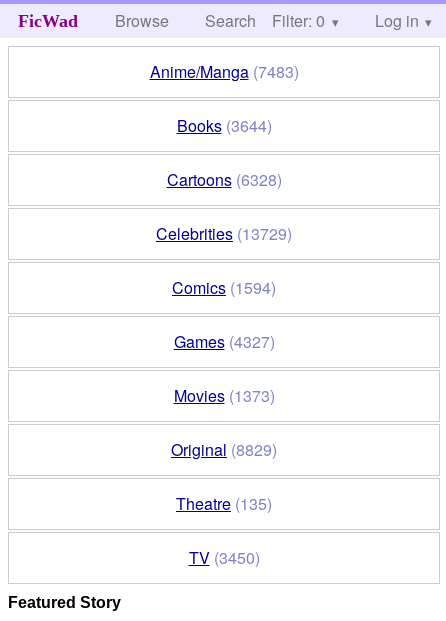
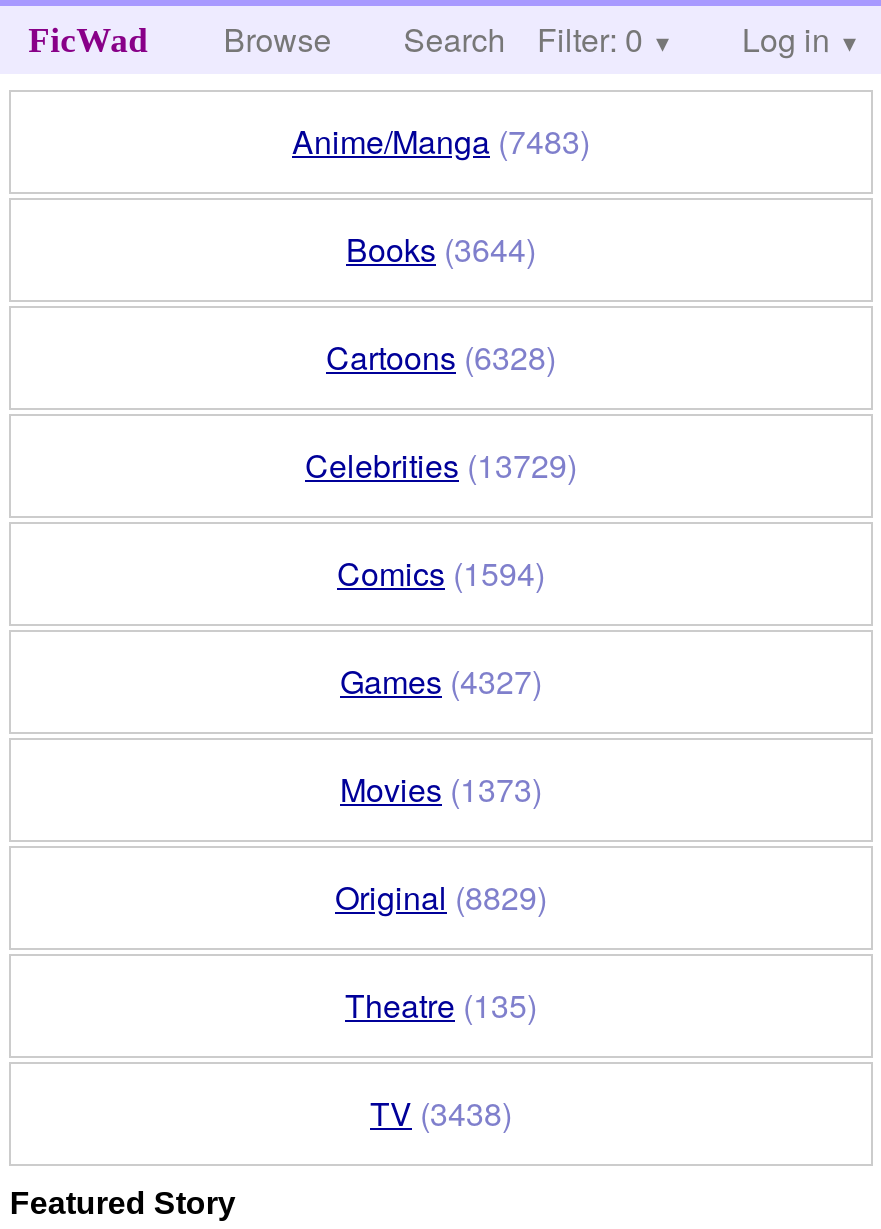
- TV (3450)
+ TV (3438)
